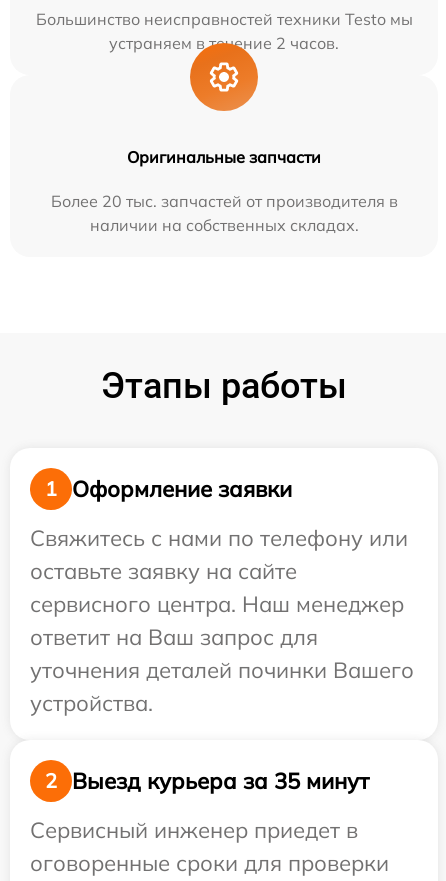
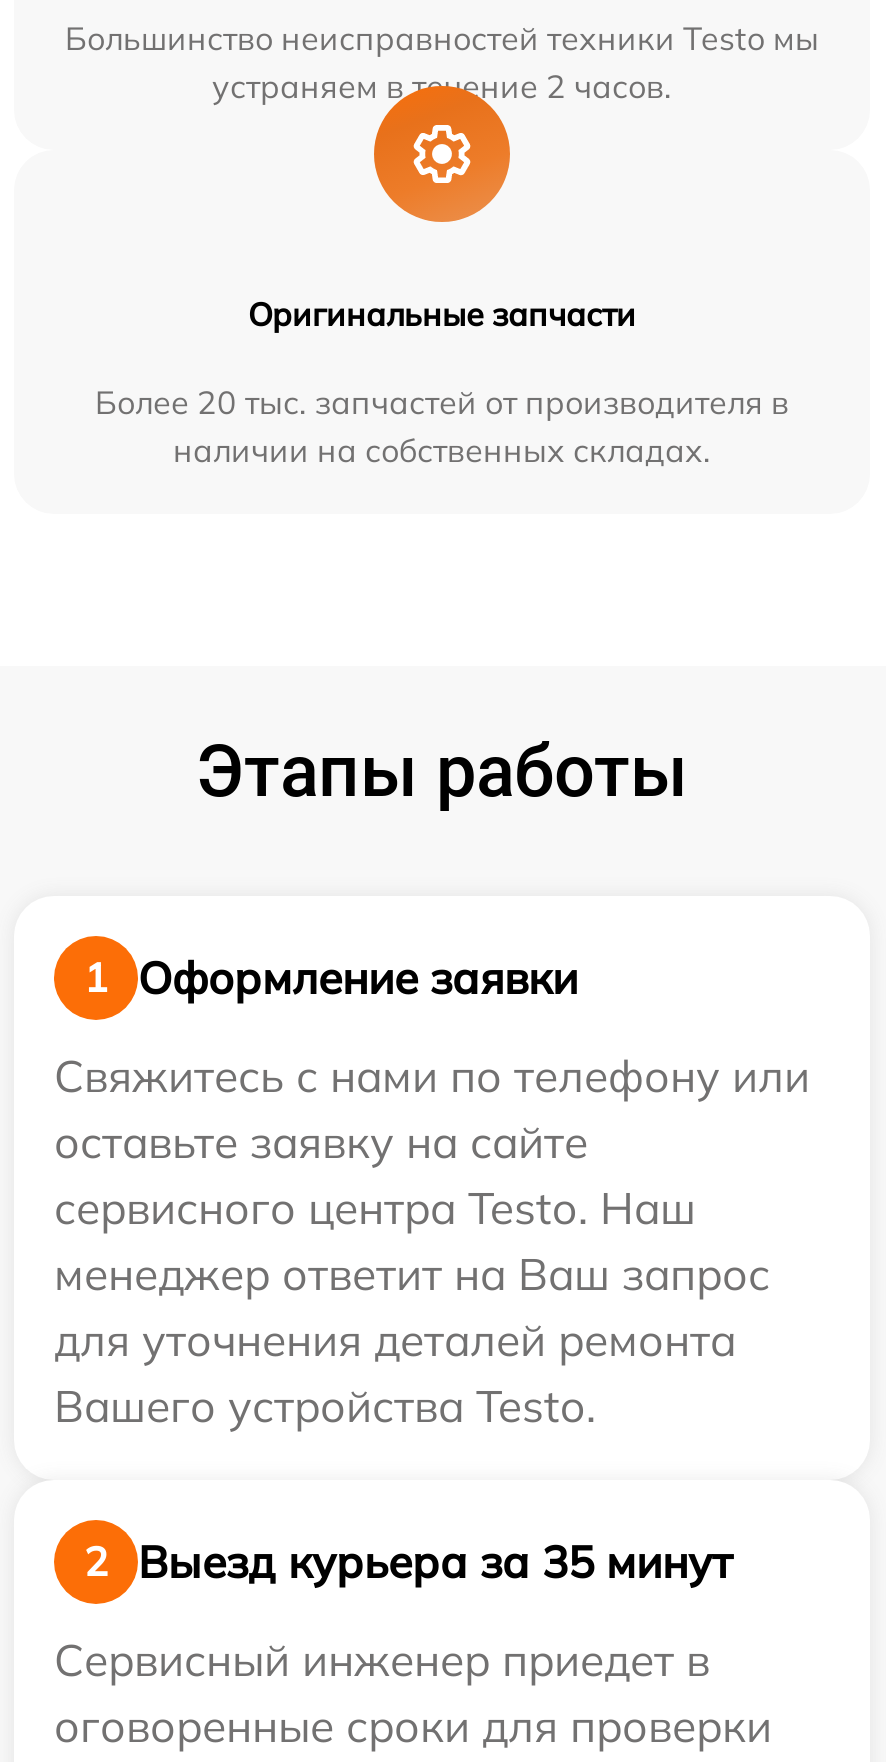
- сервисного центра. Наш менеджер
- ответит на Ваш запрос для
- уточнения деталей починки Вашего
- устройства.
+ сервисного центра Testo. Наш
+ менеджер ответит на Ваш запрос
+ для уточнения деталей ремонта
+ Вашего устройства Testo.
